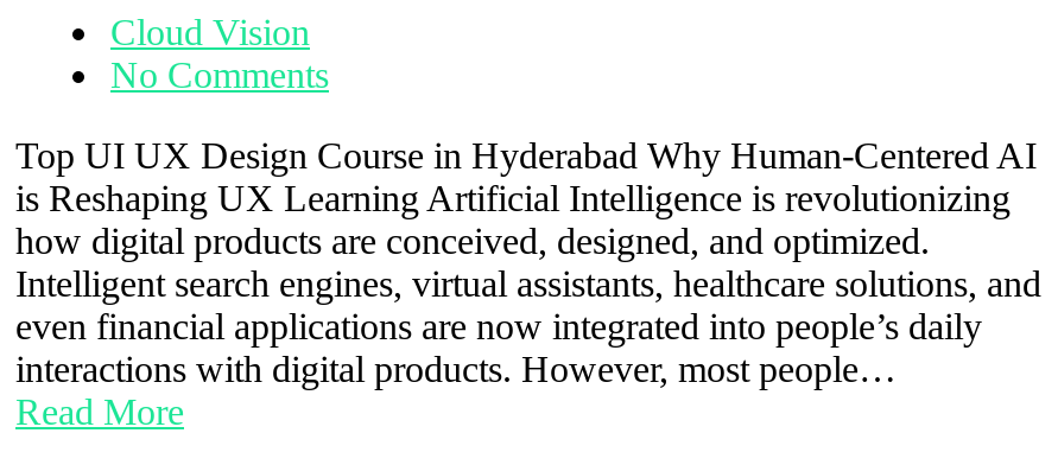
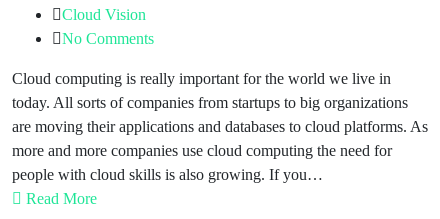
- Top UI UX Design Course in Hyderabad Why Human-Centered AI
- is Reshaping UX Learning Artificial Intelligence is revolutionizing
- how digital products are conceived, designed, and optimized.
- Intelligent search engines, virtual assistants, healthcare solutions, and
- even financial applications are now integrated into people’s daily
- interactions with digital products. However, most people…
+ Cloud computing is really important for the world we live in
+ today. All sorts of companies from startups to big organizations
+ are moving their applications and databases to cloud platforms. As
+ more and more companies use cloud computing the need for
+ people with cloud skills is also growing. If you…
